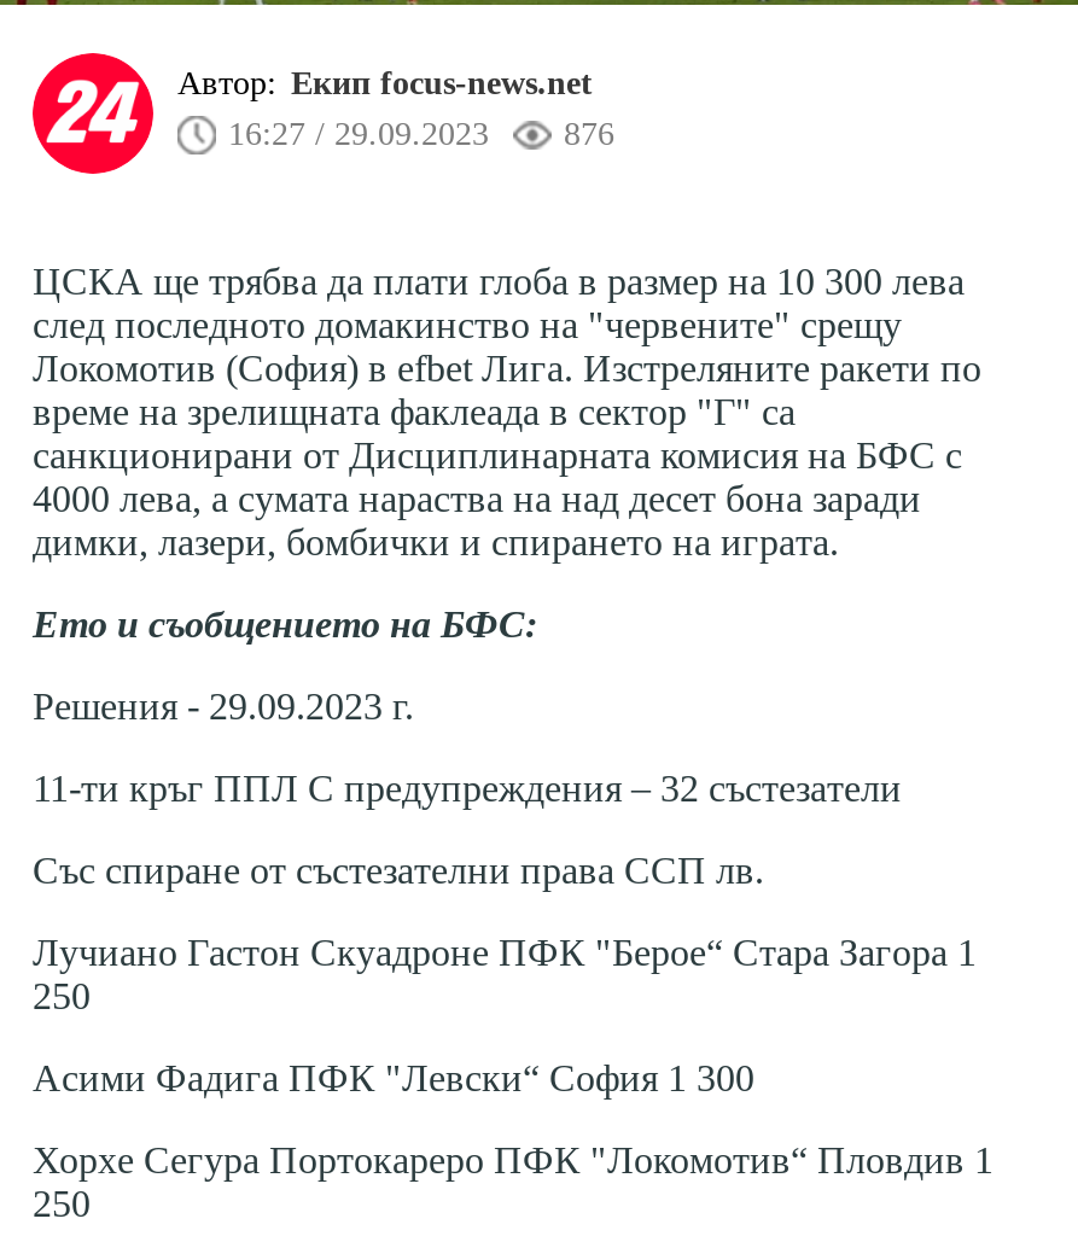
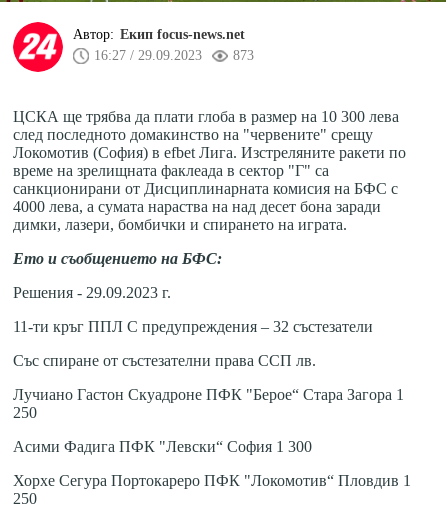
- 876
+ 873
